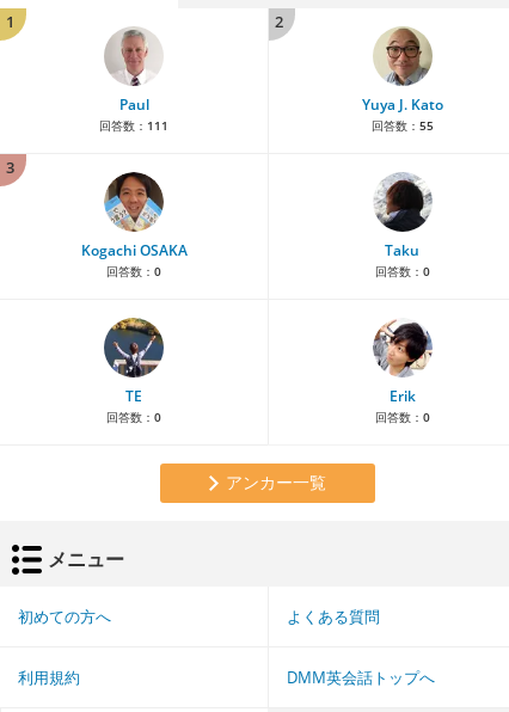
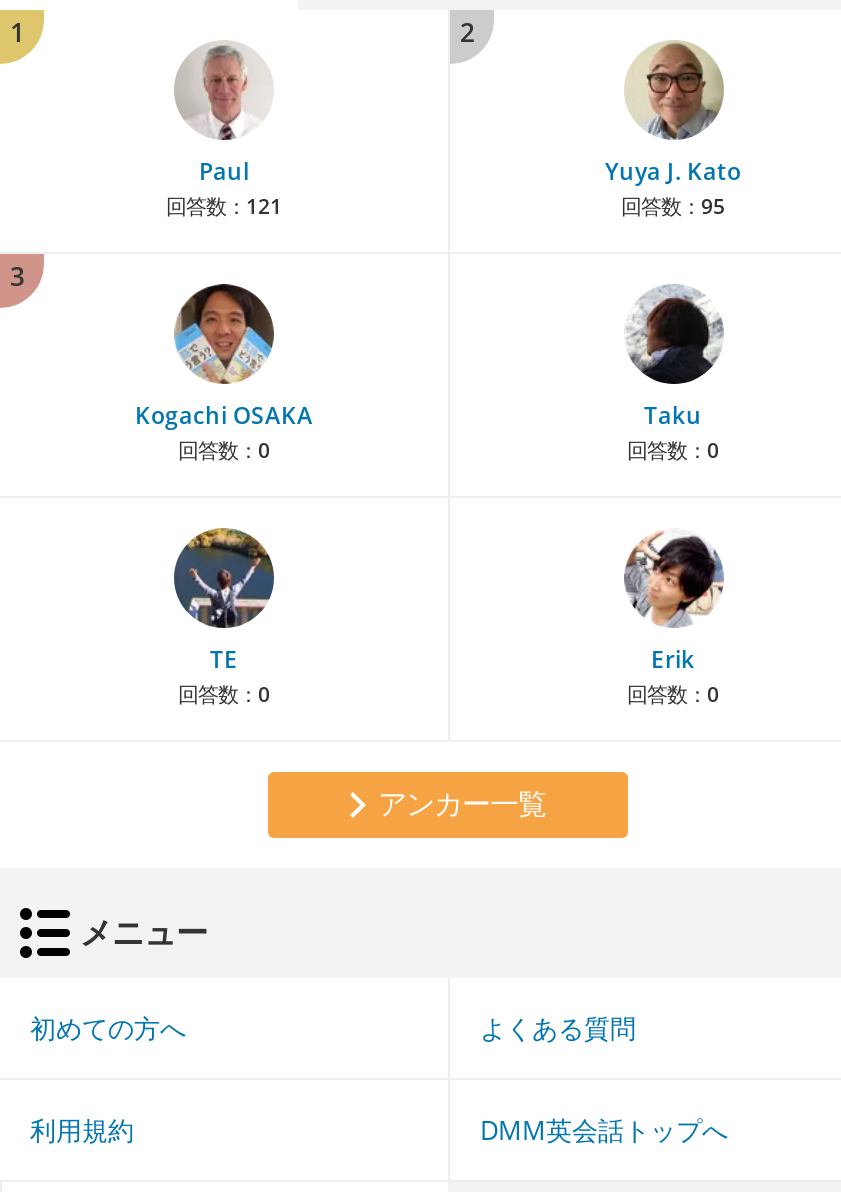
- 回答数：111
+ 回答数：121

- 回答数：55
+ 回答数：95
